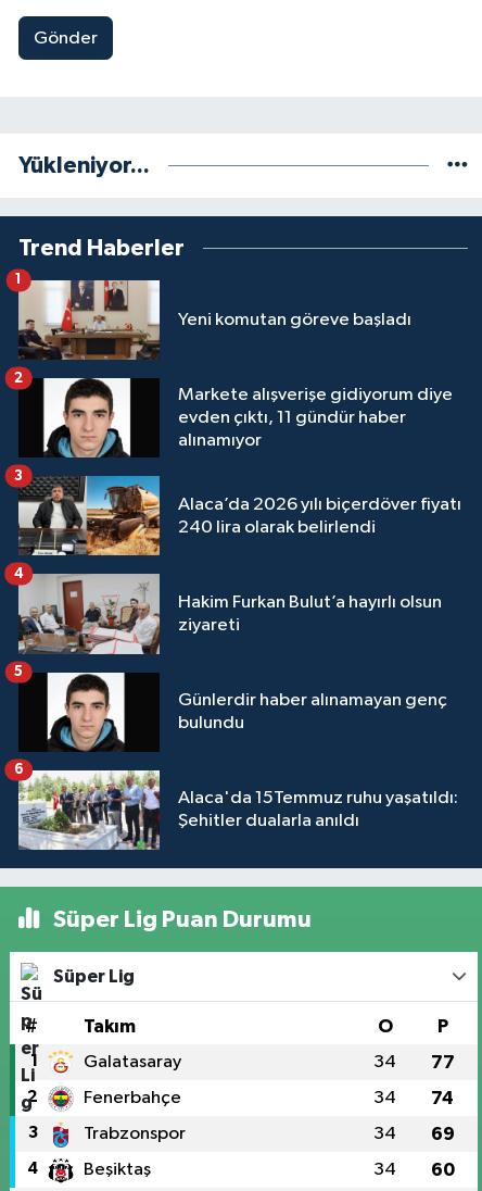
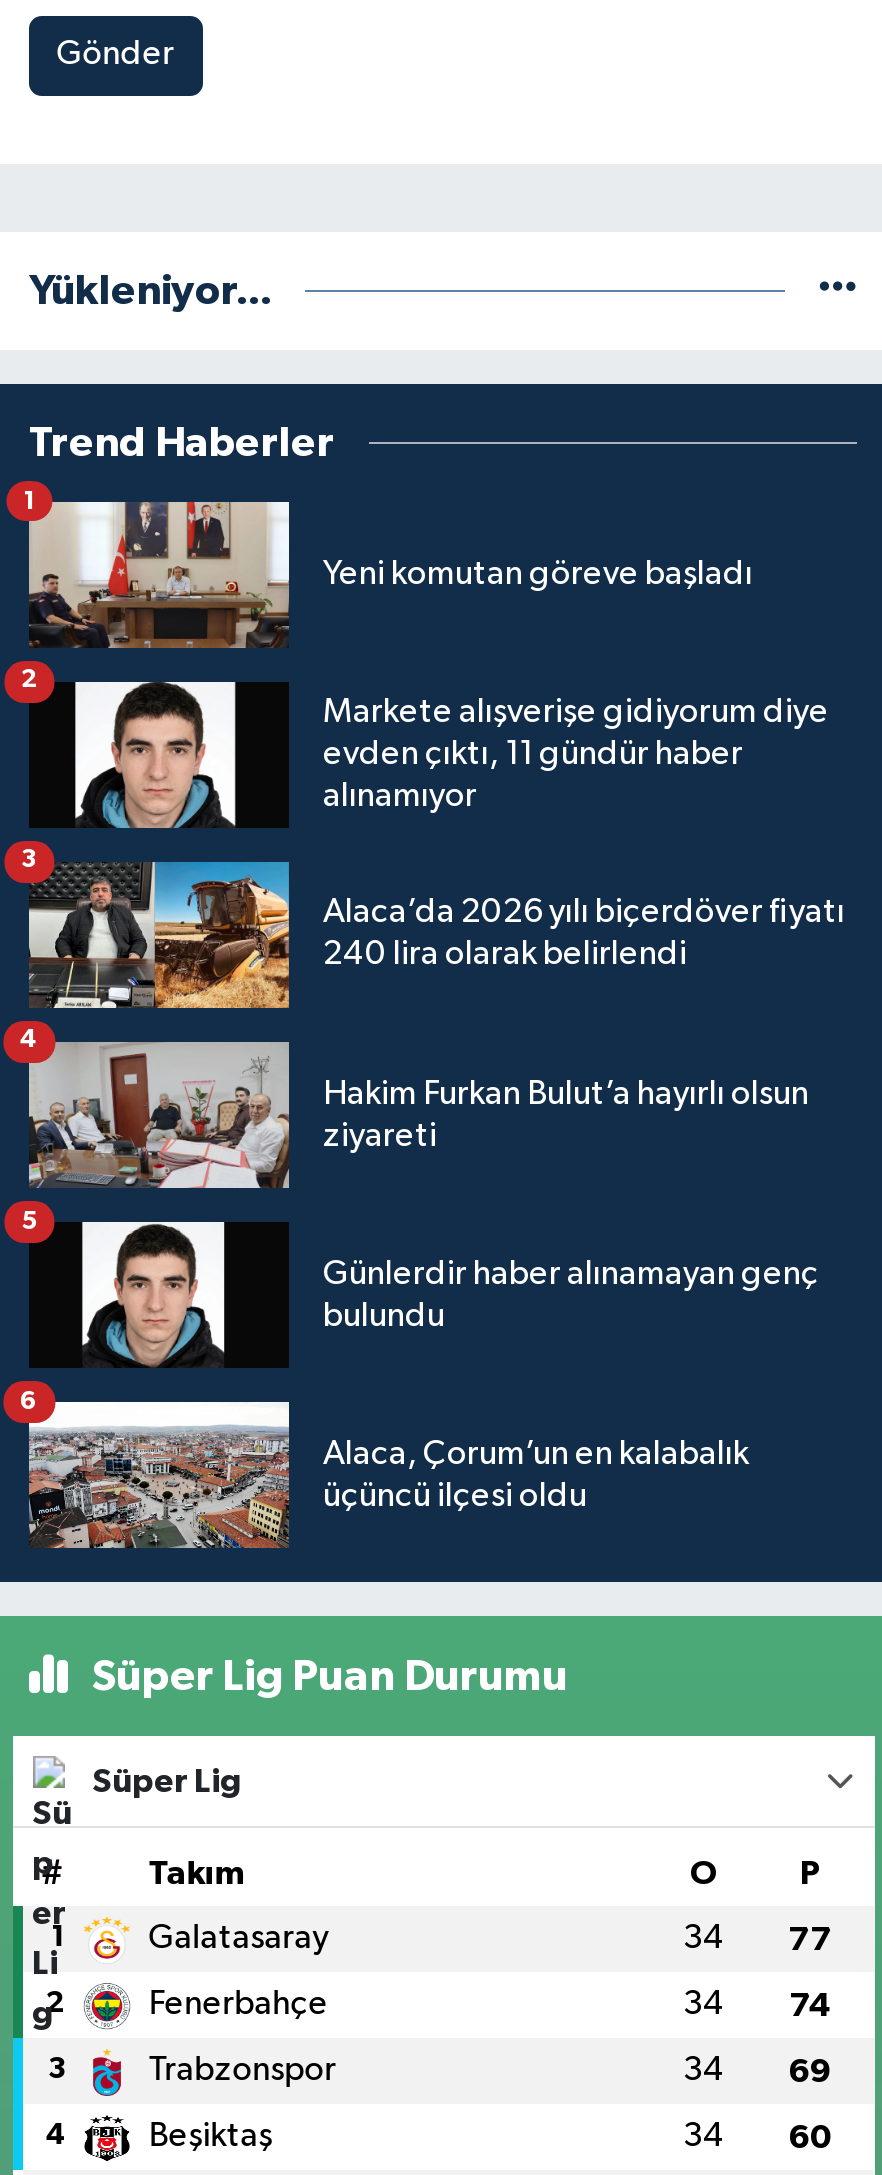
- [image]
- Alaca'da 15Temmuz ruhu yaşatıldı:
- Şehitler dualarla anıldı
+ [image]
+ Alaca, Çorum’un en kalabalık
+ üçüncü ilçesi oldu
